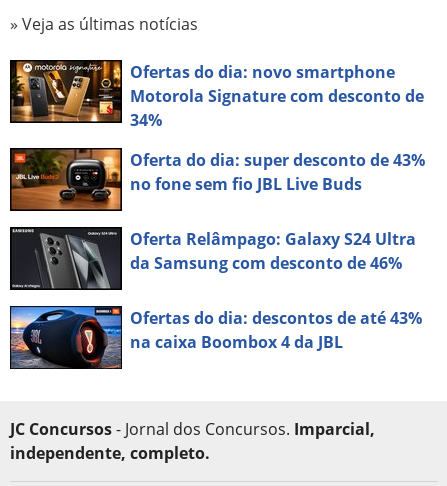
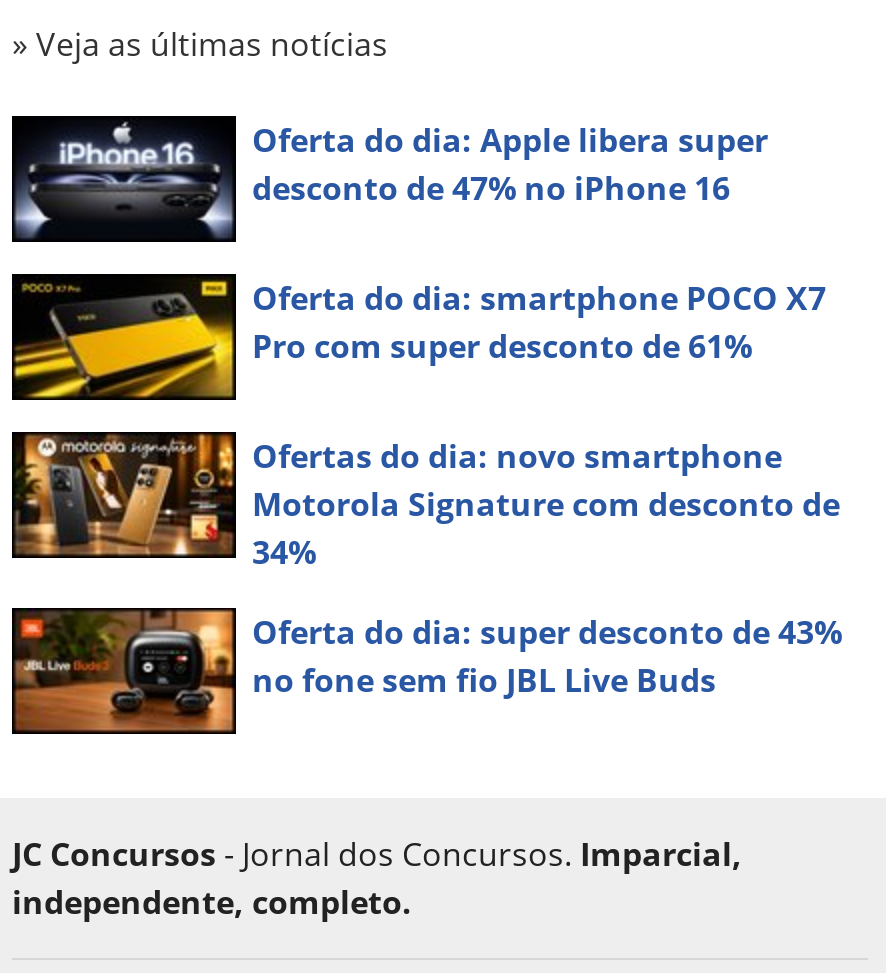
+ [image]

+ [image]
+ Oferta do dia: Apple libera super
+ desconto de 47% no iPhone 16
+ Oferta do dia: smartphone POCO X7
+ Pro com super desconto de 61%

moved down: [image] | Ofertas do dia: novo smartphone | Motorola Signature com desconto de | 34% | Oferta do dia: super desconto de 43% | no fone sem fio JBL Live Buds

- [image]
- Oferta Relâmpago: Galaxy S24 Ultra
- da Samsung com desconto de 46%
- Ofertas do dia: descontos de até 43%
- na caixa Boombox 4 da JBL

- [image]
